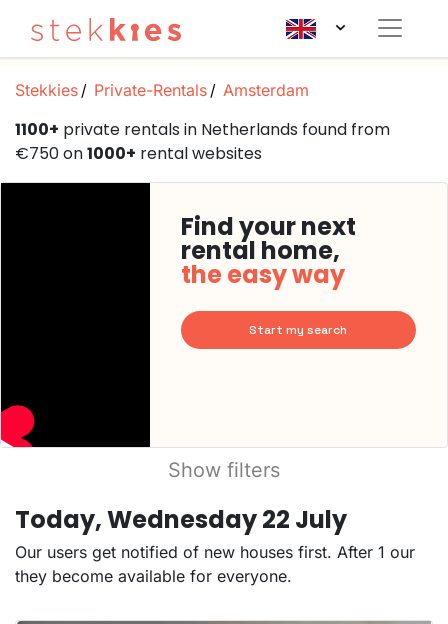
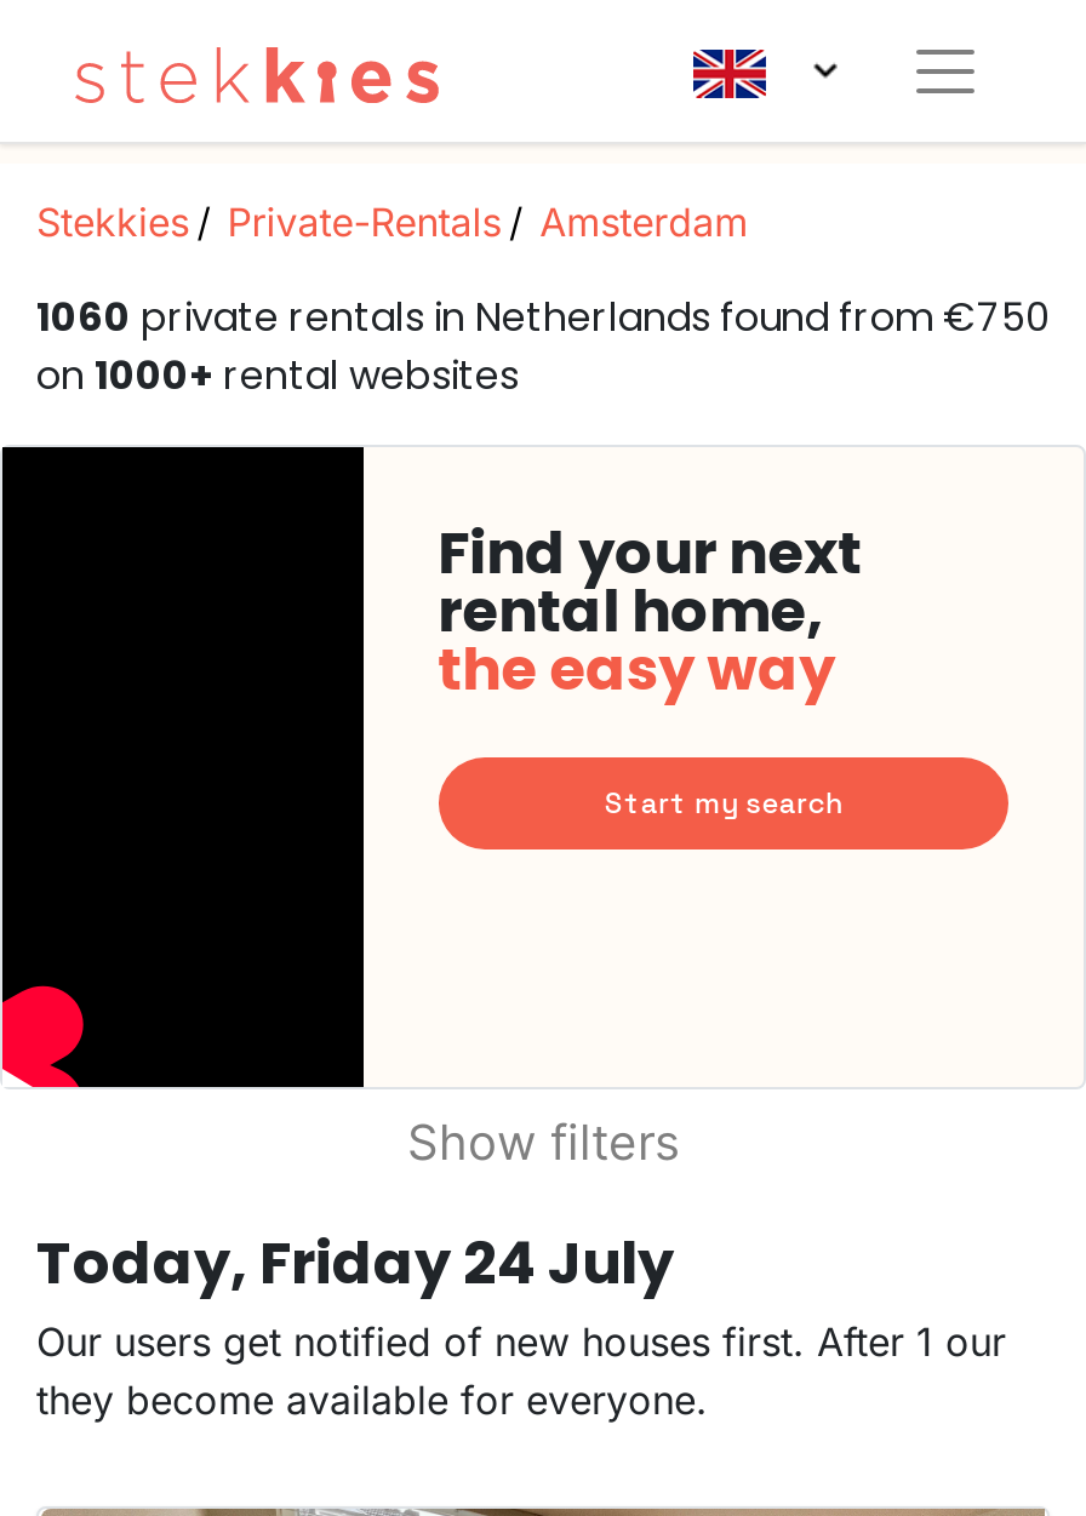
- 1100+ private rentals in Netherlands found from
- €750 on 1000+ rental websites
+ 1060 private rentals in Netherlands found from €750
+ on 1000+ rental websites

- Today, Wednesday 22 July
+ Today, Friday 24 July
